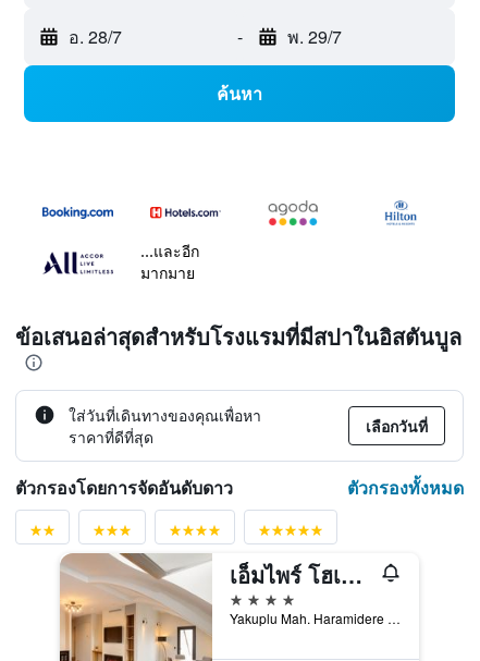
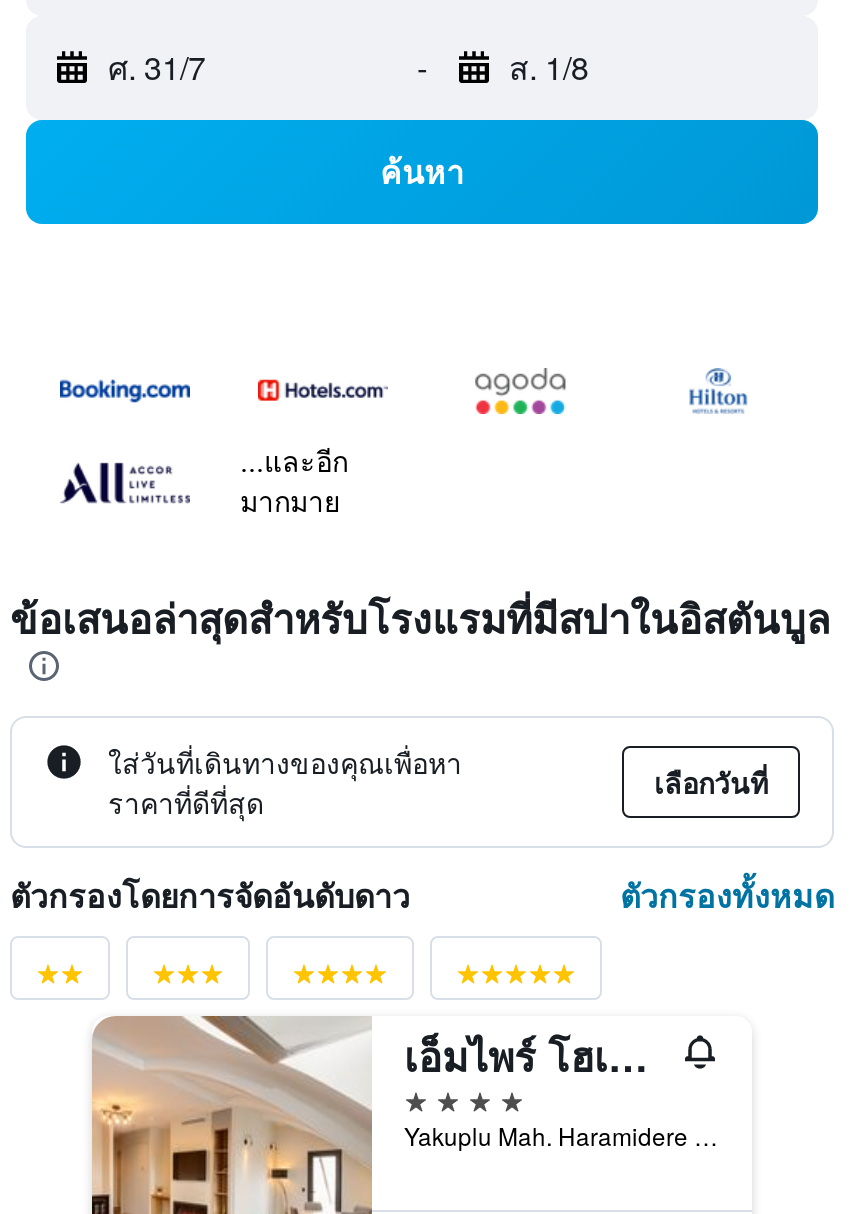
- อ. 28/7
+ ศ. 31/7

- พ. 29/7
+ ส. 1/8
